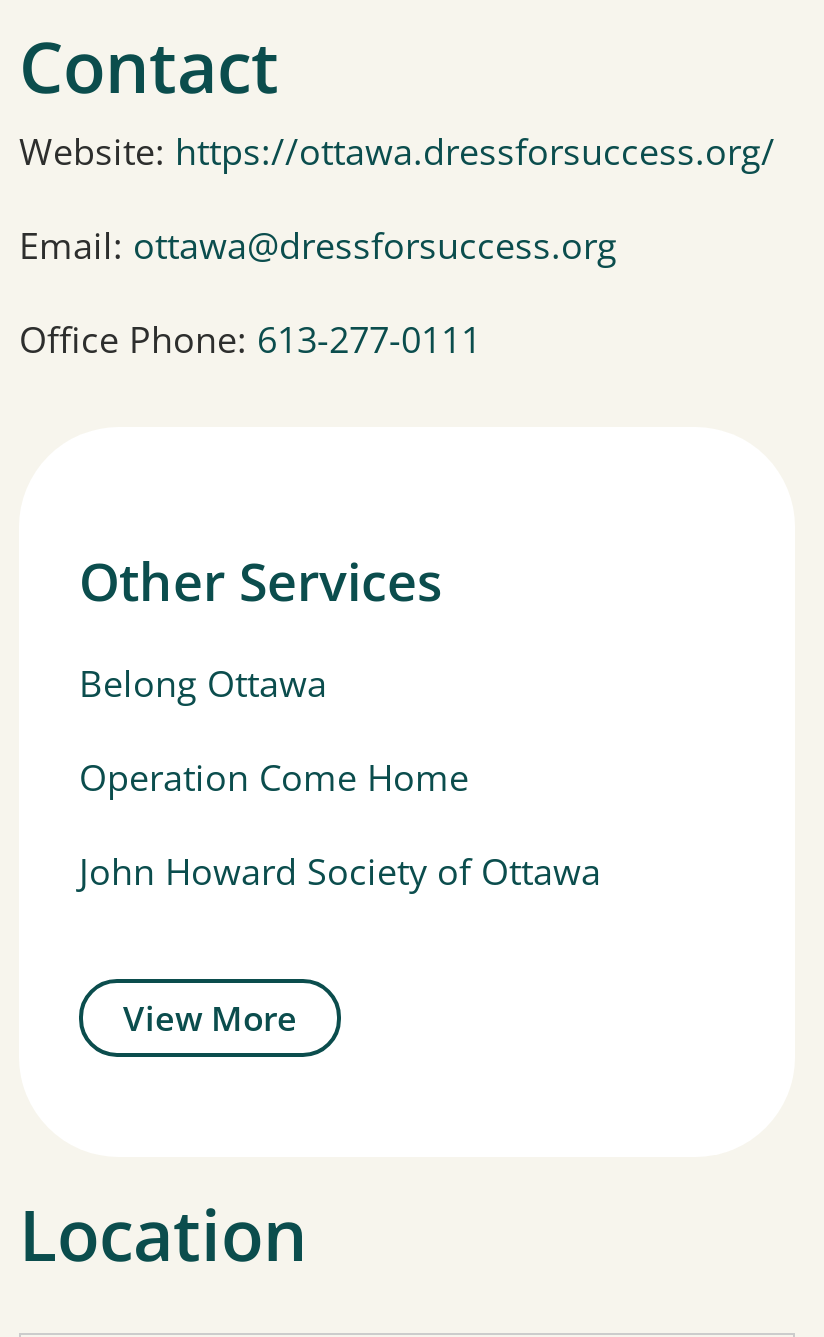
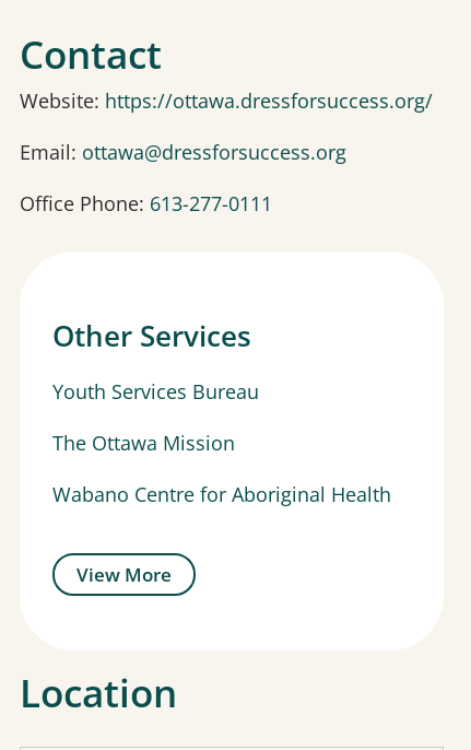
- Belong Ottawa
+ Youth Services Bureau

- Operation Come Home
+ The Ottawa Mission

- John Howard Society of Ottawa
+ Wabano Centre for Aboriginal Health
